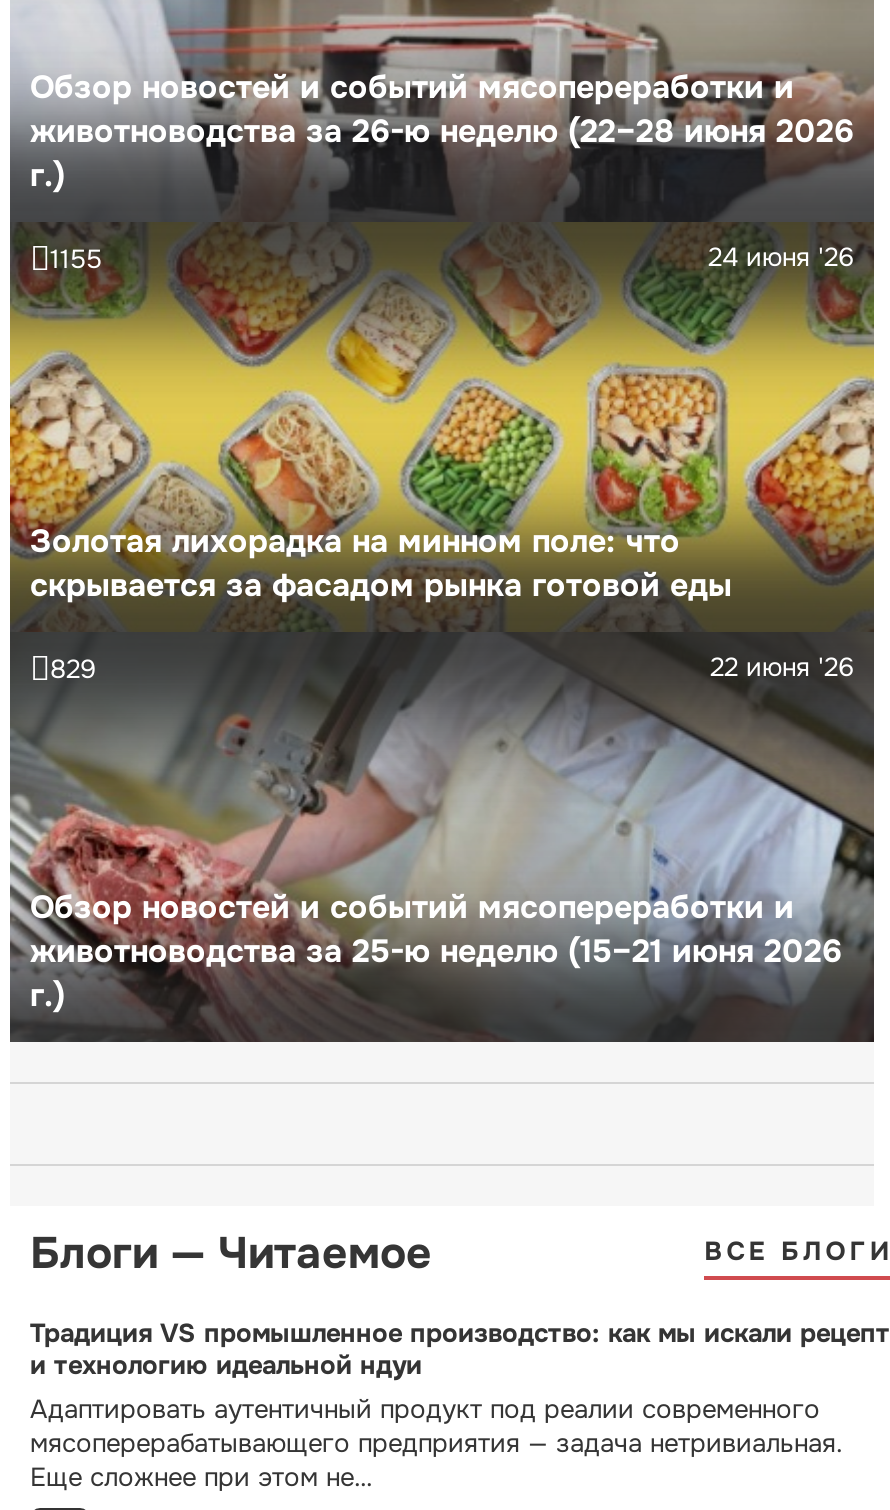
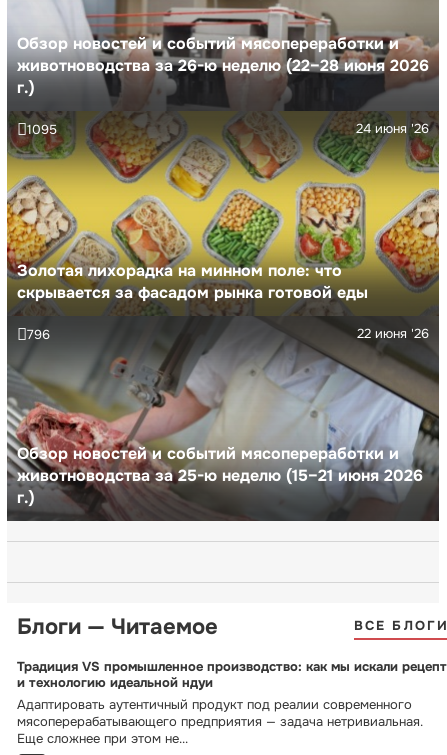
- 1155
+ 1095

- 829
+ 796
